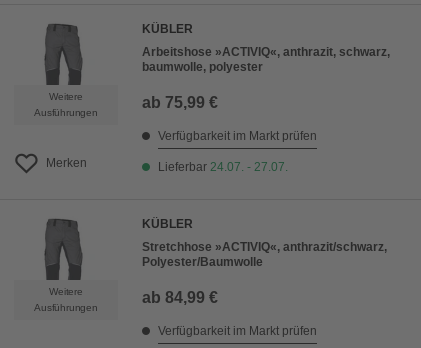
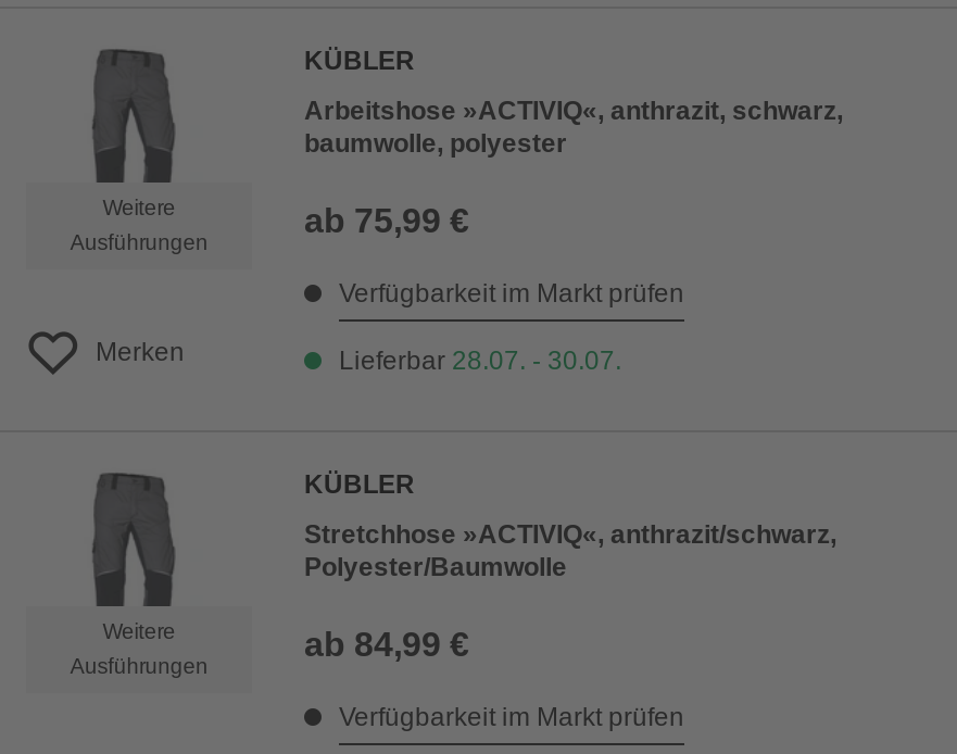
- Lieferbar 24.07. - 27.07.
+ Lieferbar 28.07. - 30.07.
